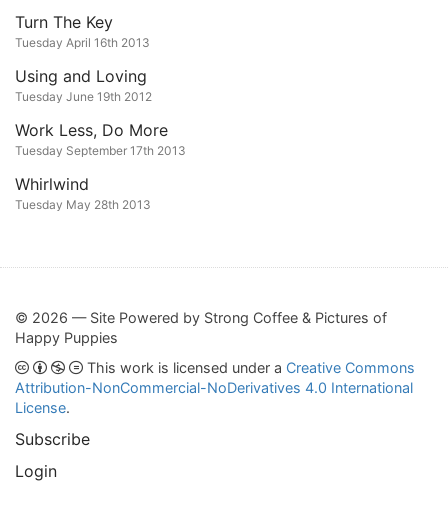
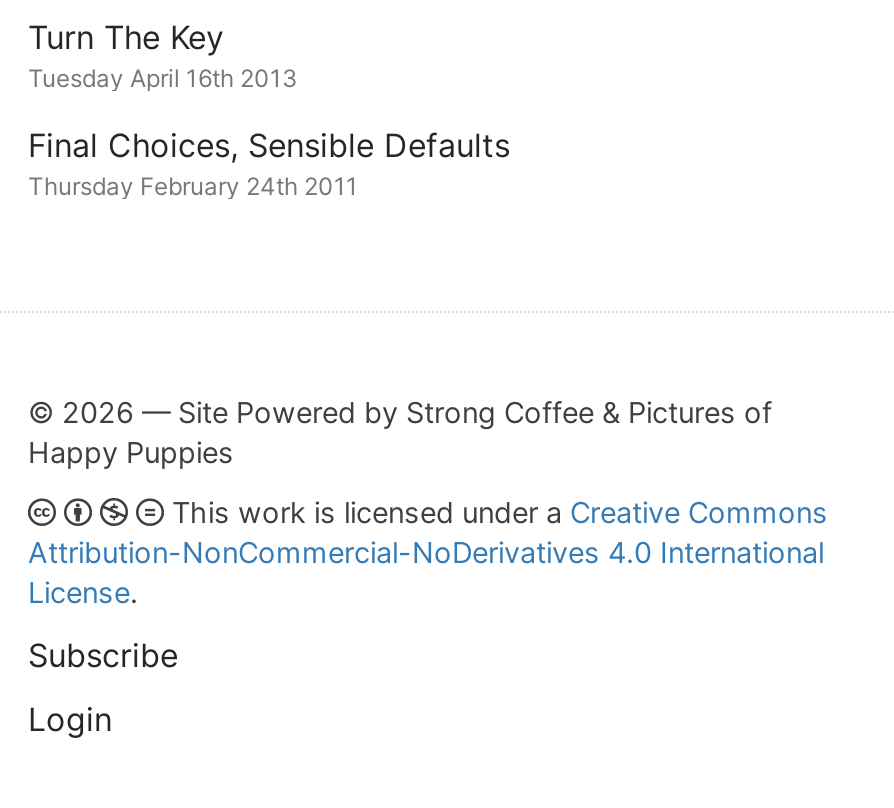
- Using and Loving
- Tuesday June 19th 2012
- Work Less, Do More
- Tuesday September 17th 2013
- Whirlwind
- Tuesday May 28th 2013
+ Final Choices, Sensible Defaults
+ Thursday February 24th 2011
